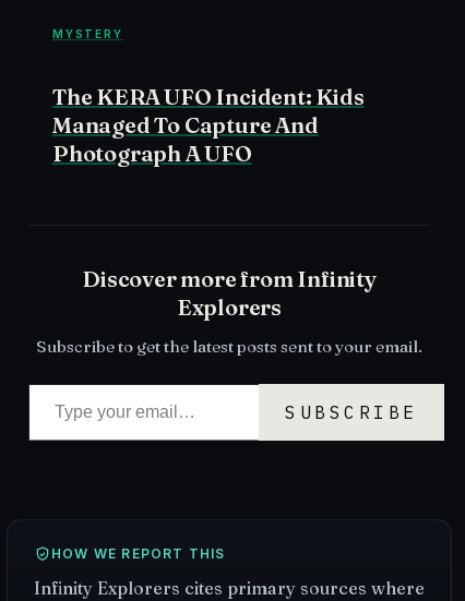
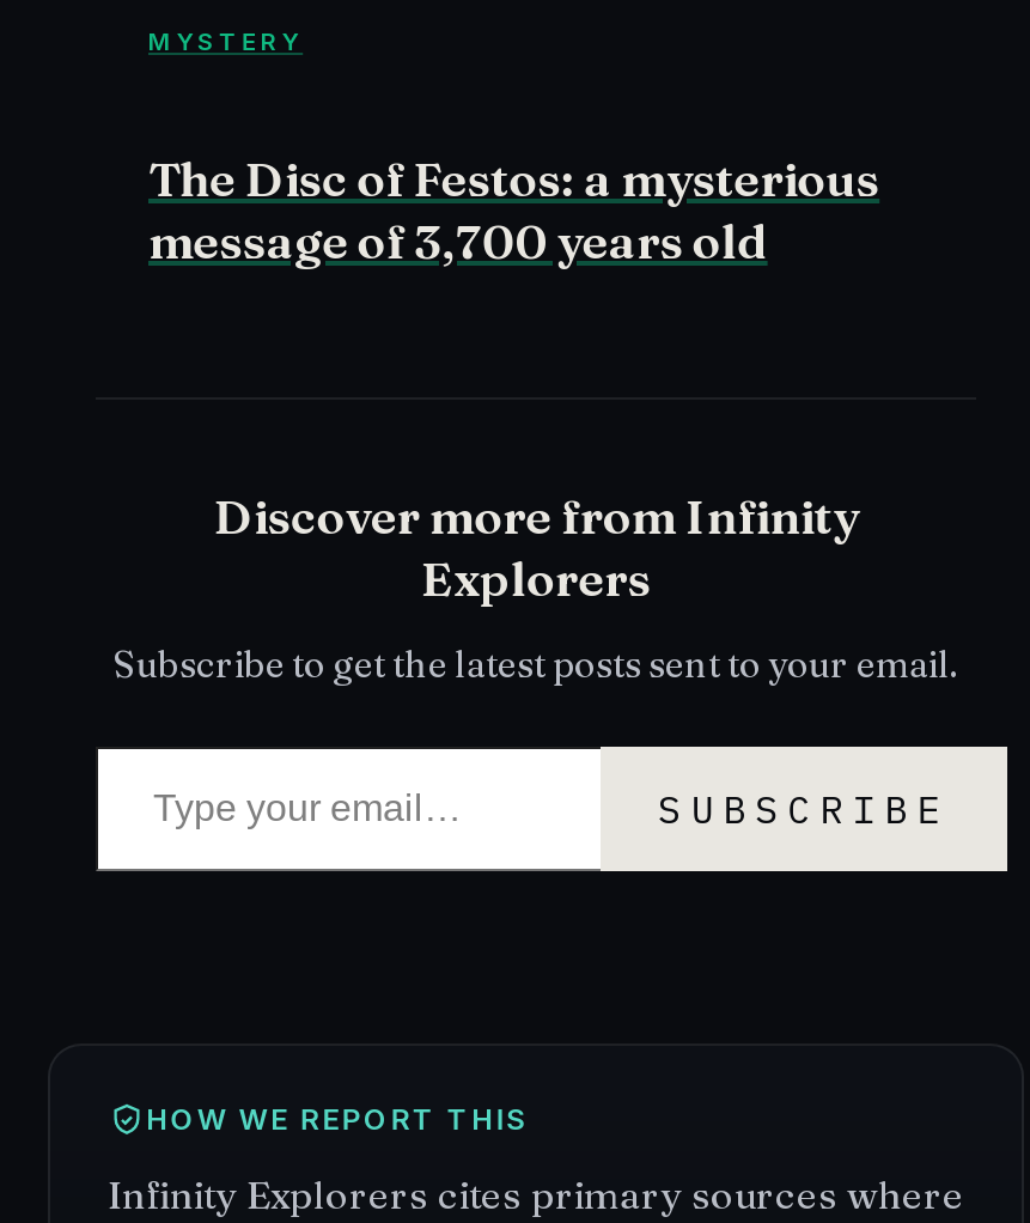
- The KERA UFO Incident: Kids
- Managed To Capture And
- Photograph A UFO
+ The Disc of Festos: a mysterious
+ message of 3,700 years old
